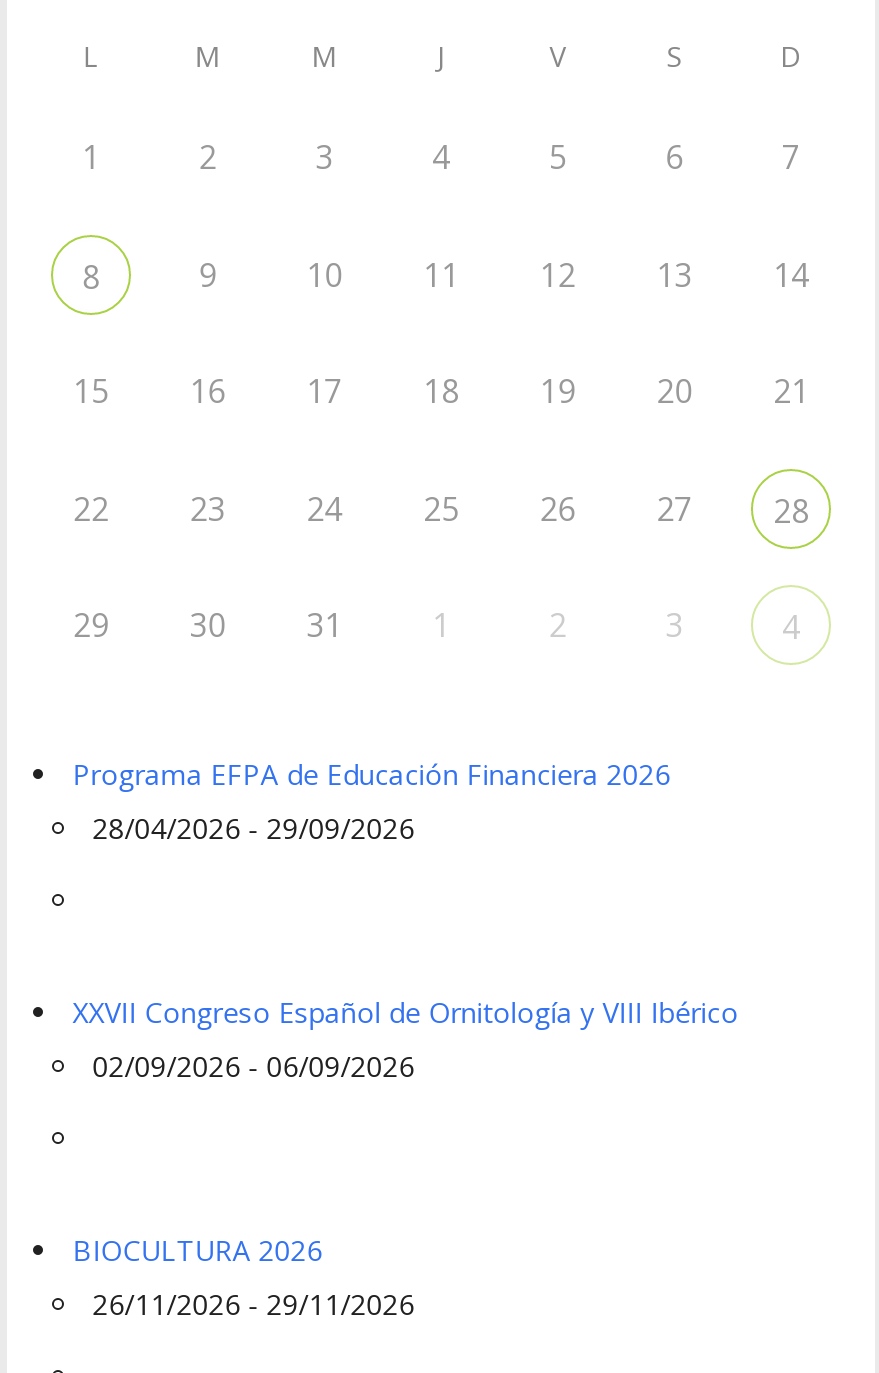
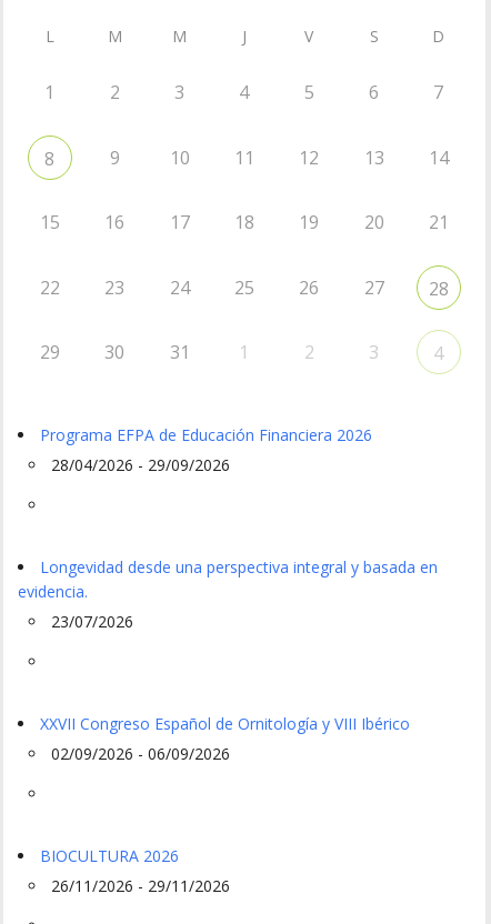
+ Longevidad desde una perspectiva integral y basada en
+ evidencia.
+ 23/07/2026
